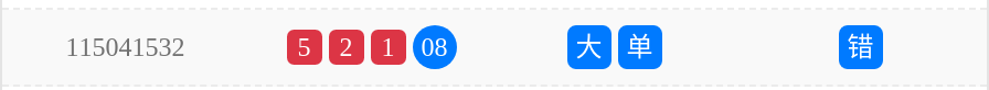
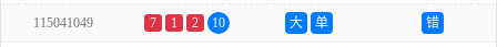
- 115041532
- 5
- 2
+ 115041049
+ 7

- 08
+ 2
+ 10
